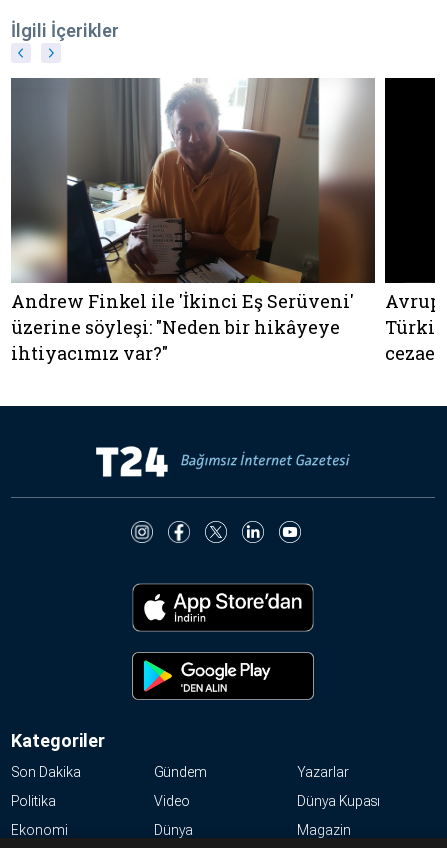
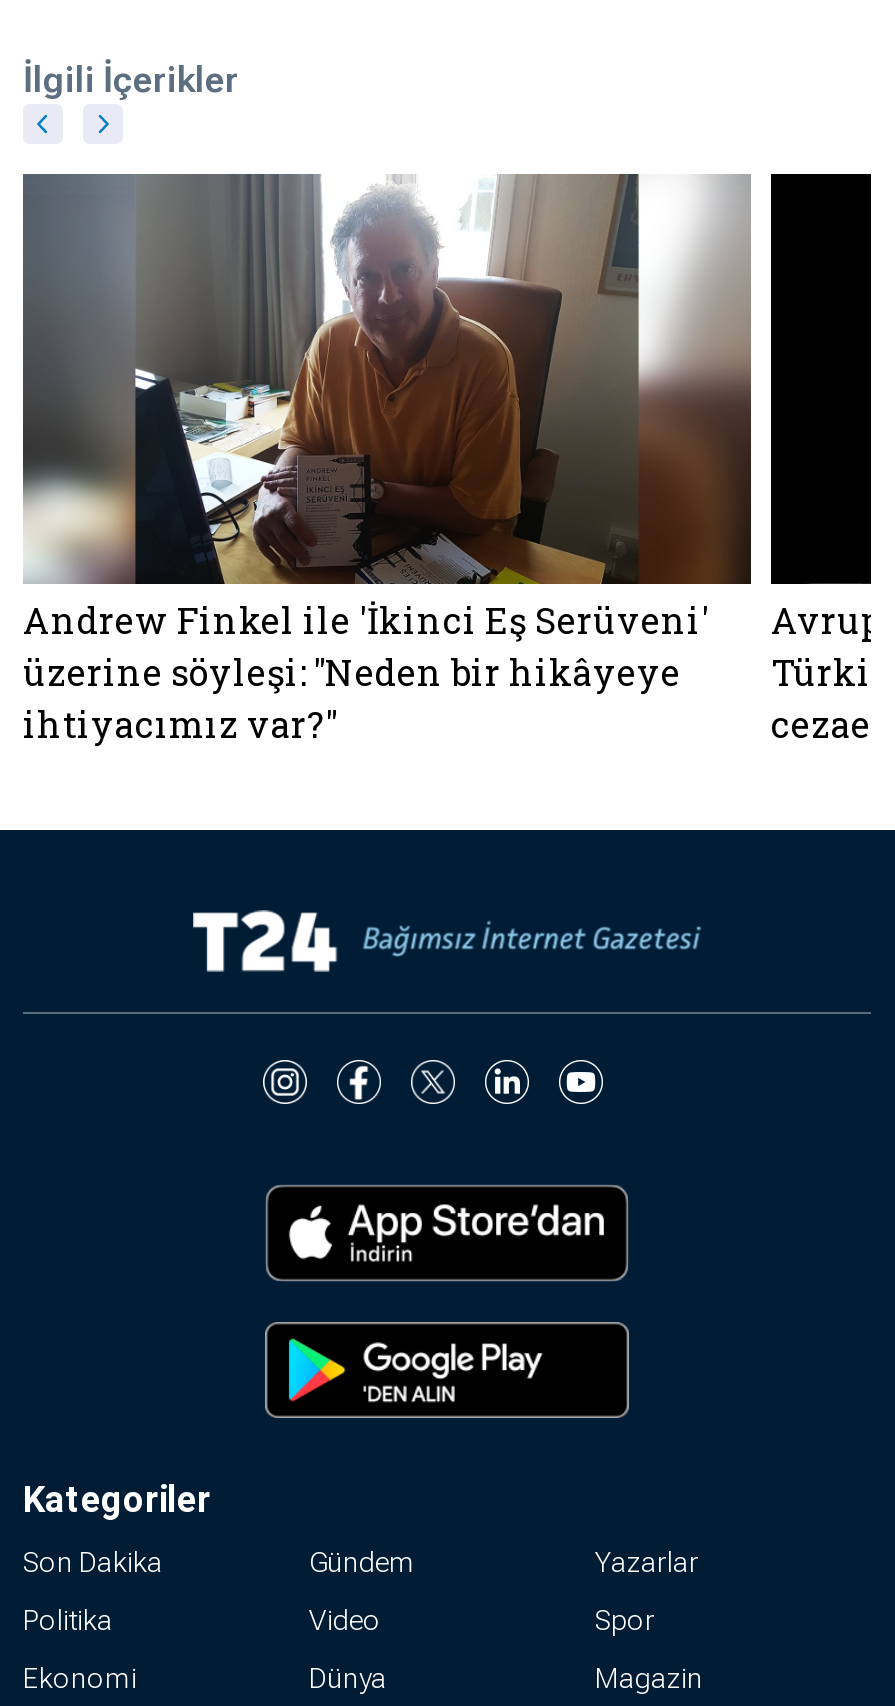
- Dünya Kupası
+ Spor
